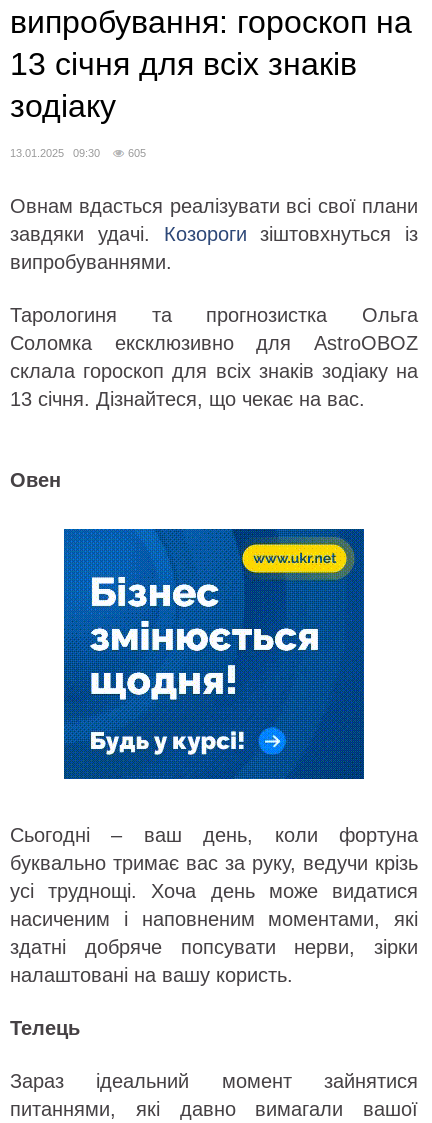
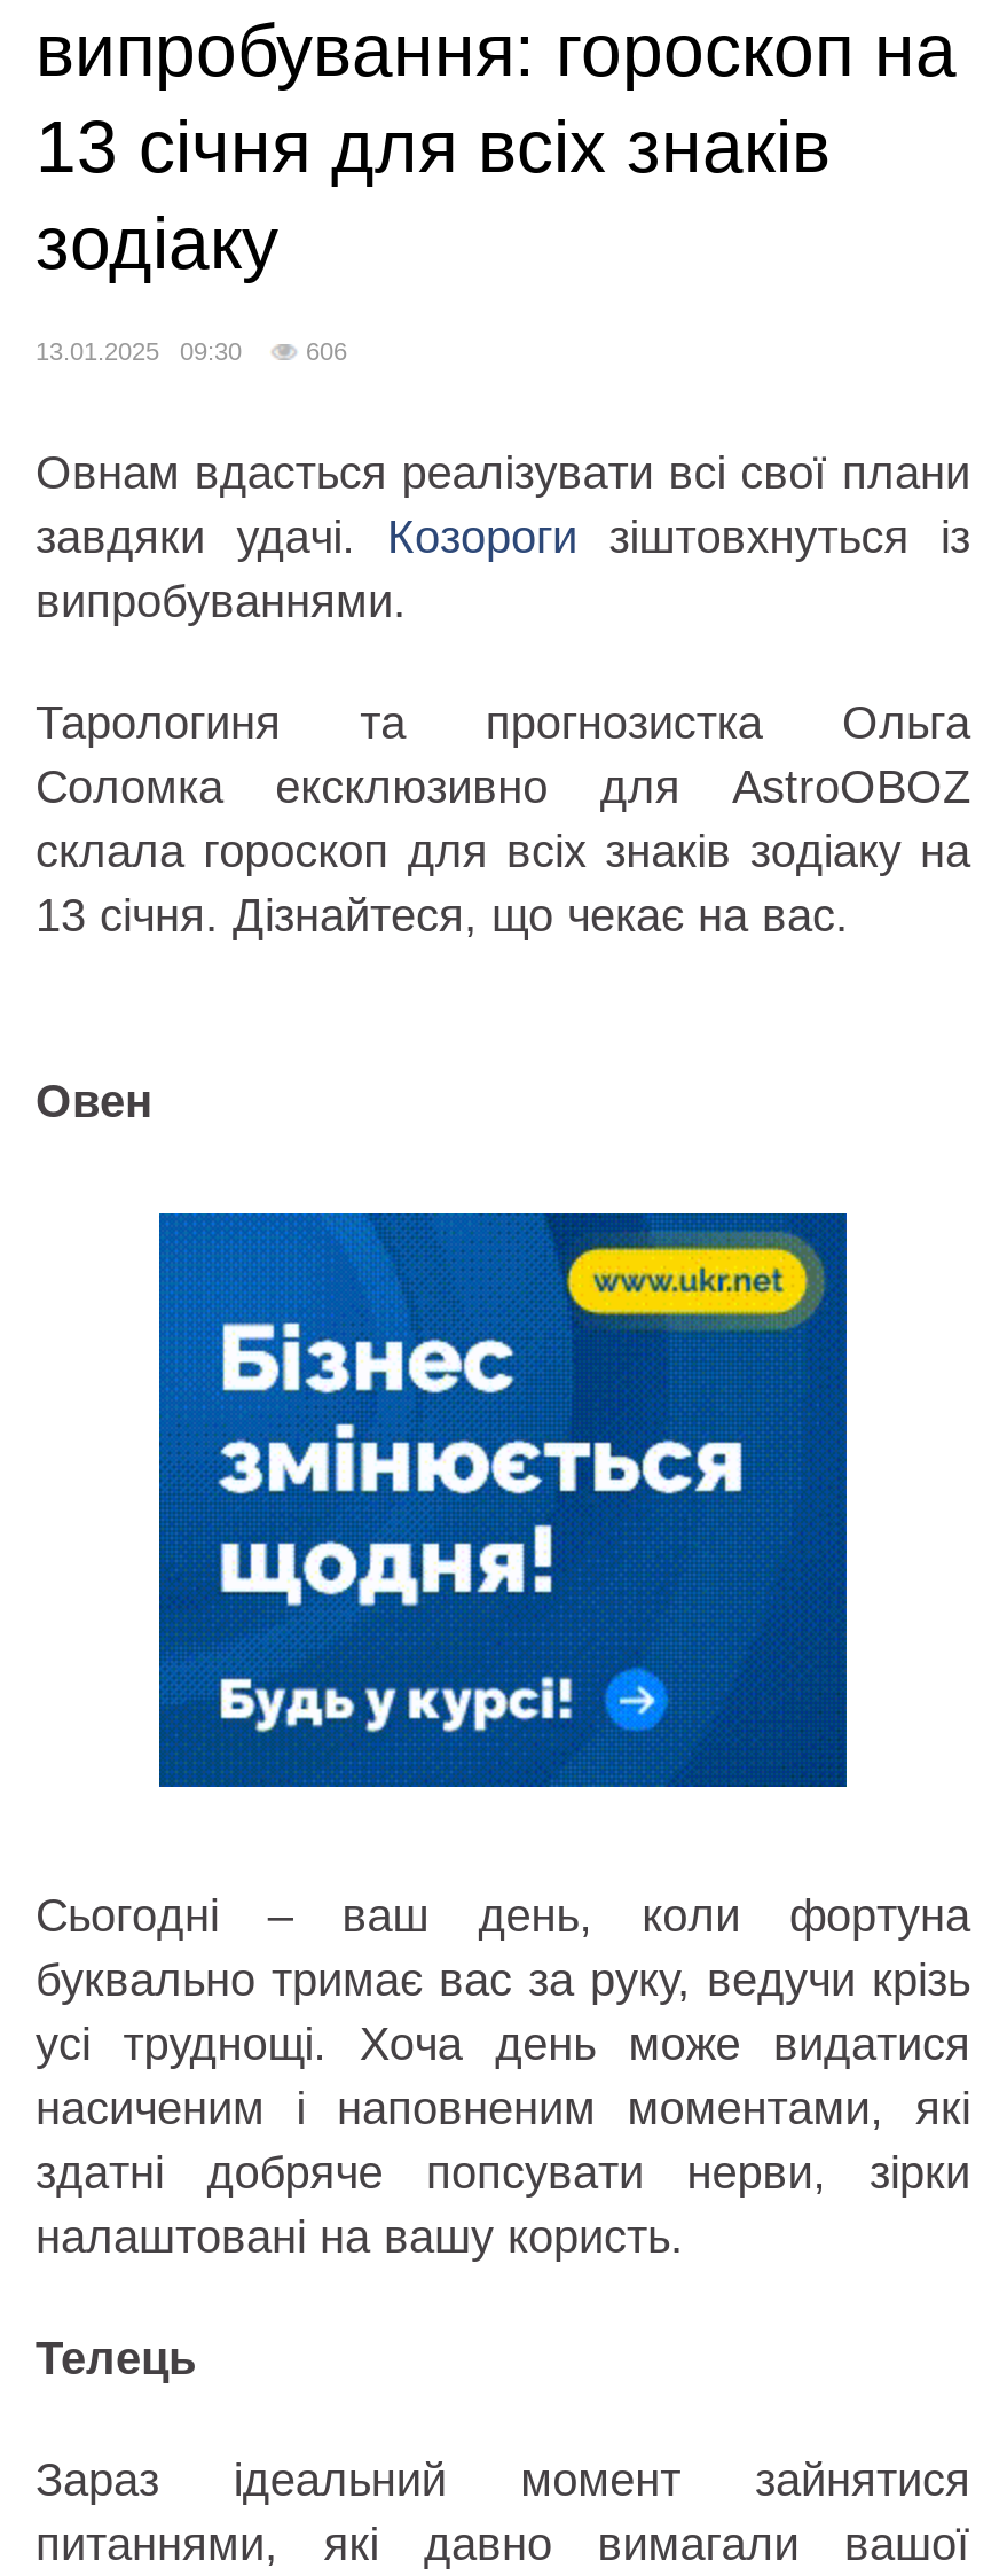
- 13.01.2025 09:30 605
+ 13.01.2025 09:30 606
